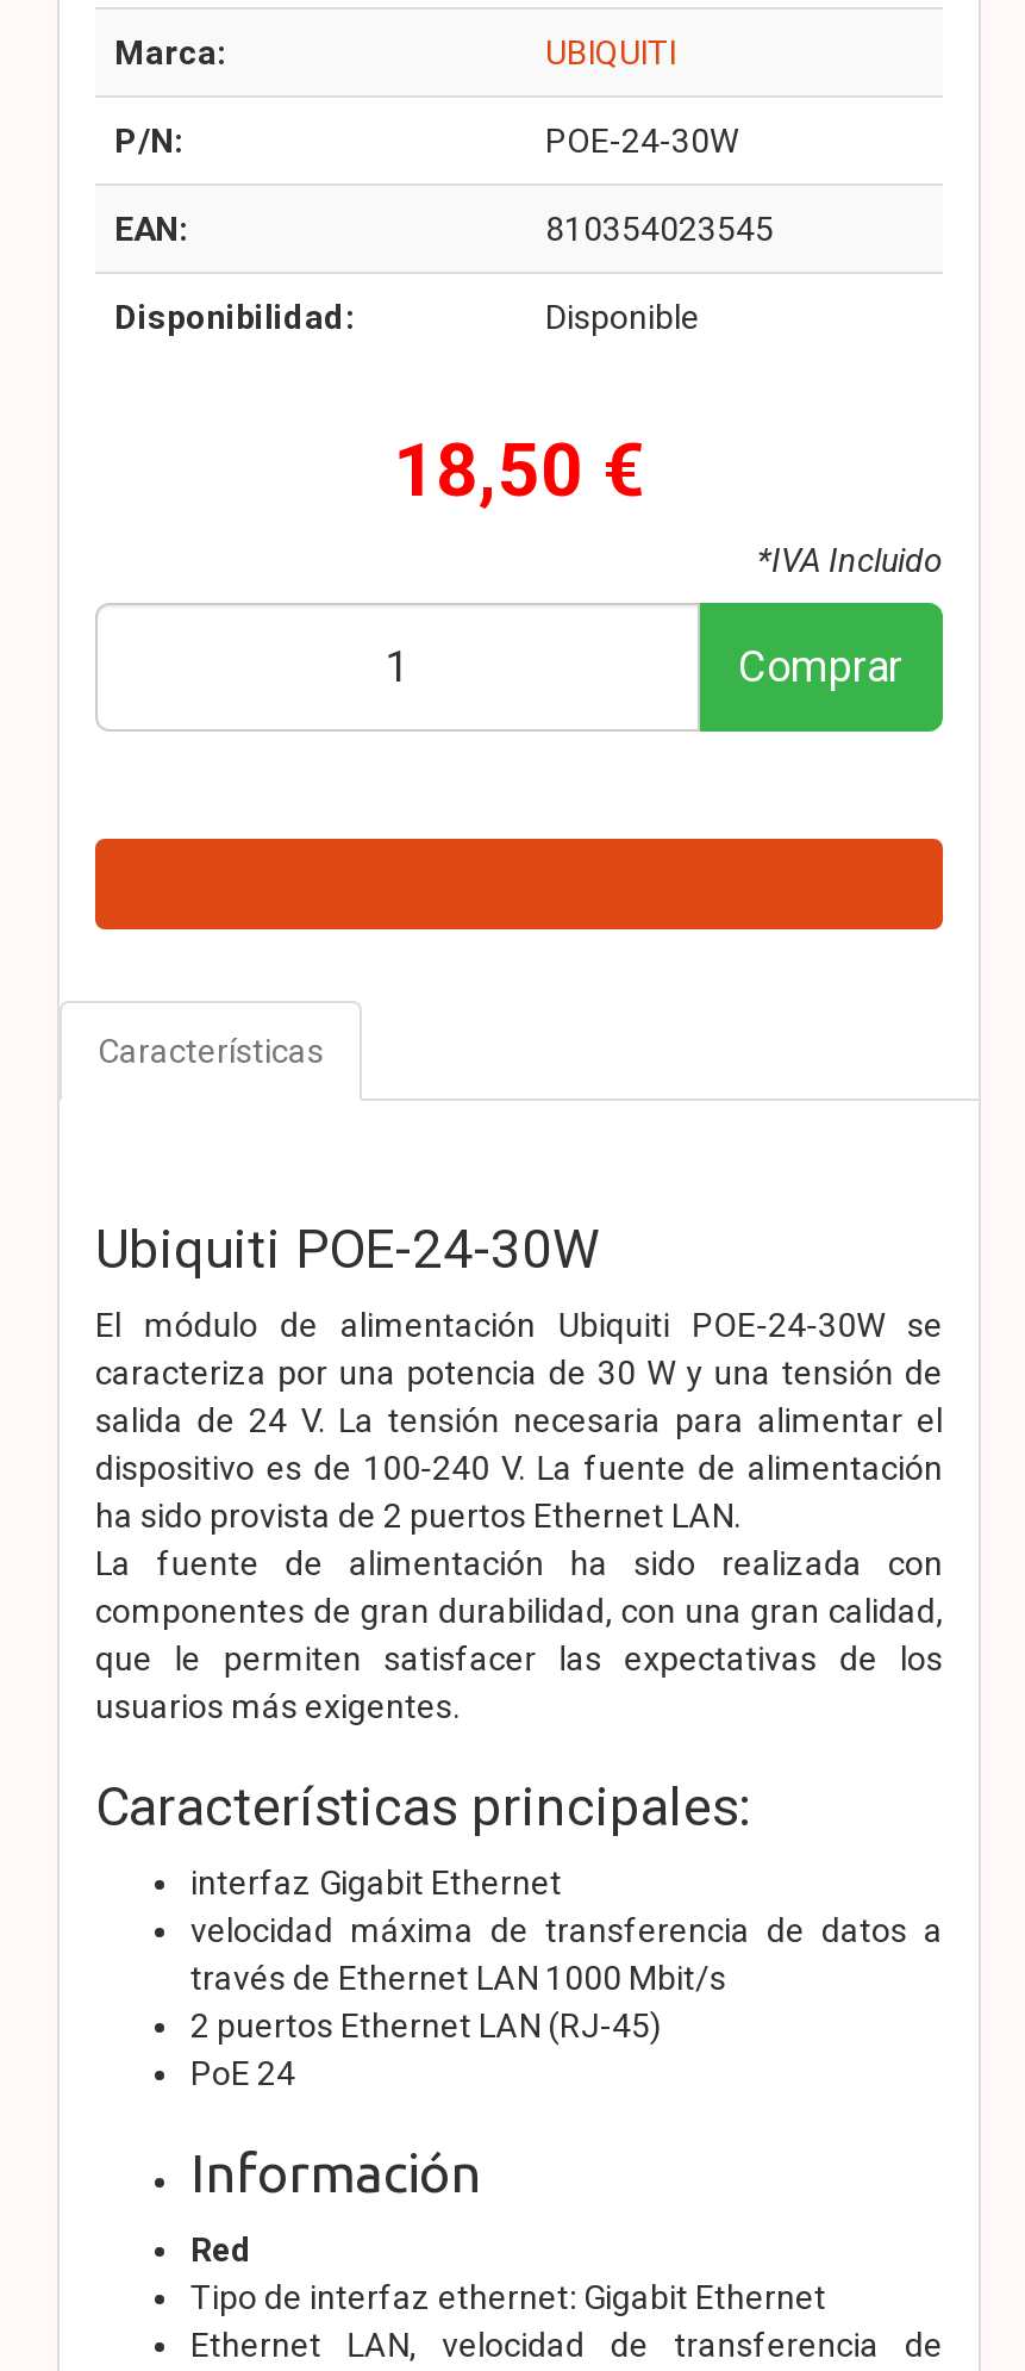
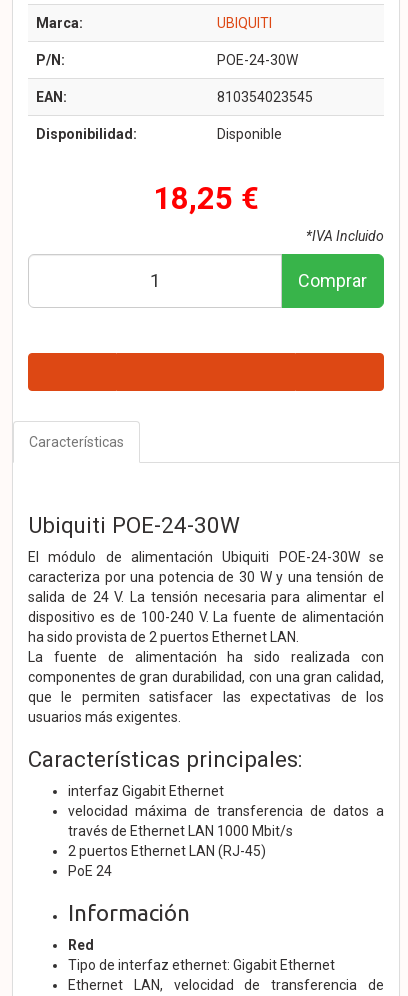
- 18,50 €
+ 18,25 €
